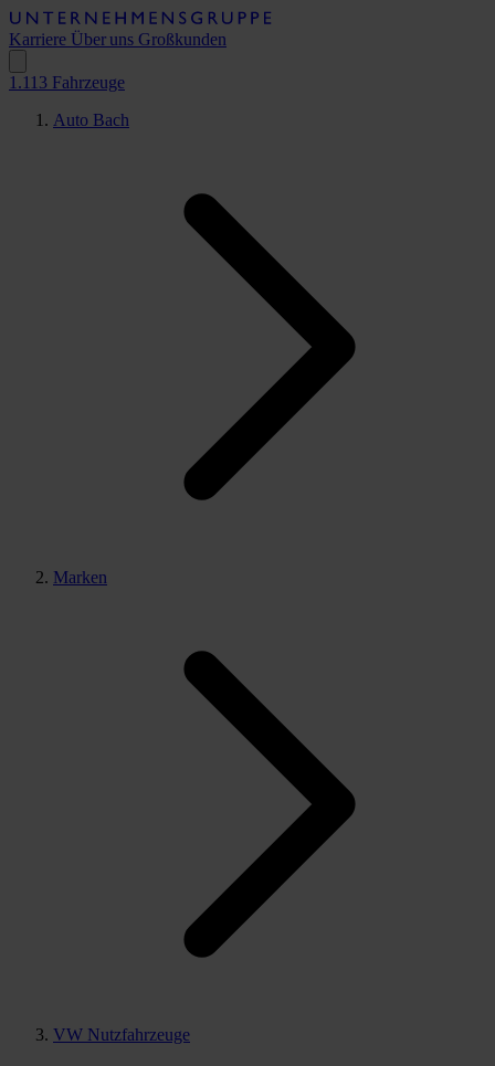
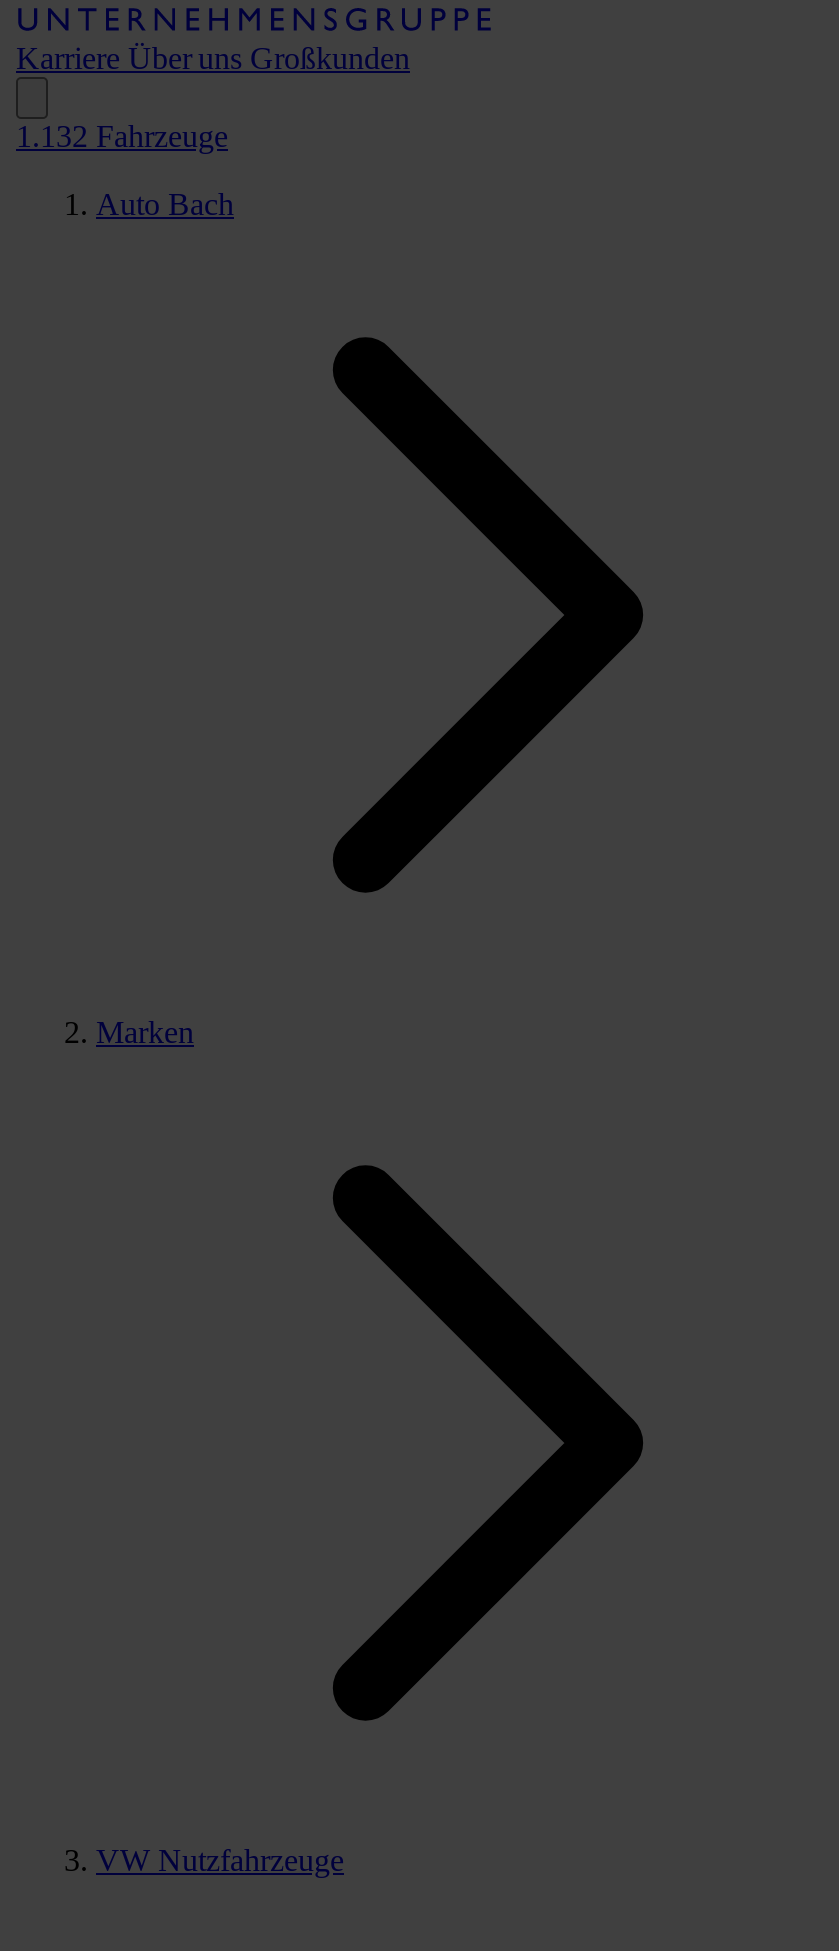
- 1.113 Fahrzeuge
+ 1.132 Fahrzeuge
